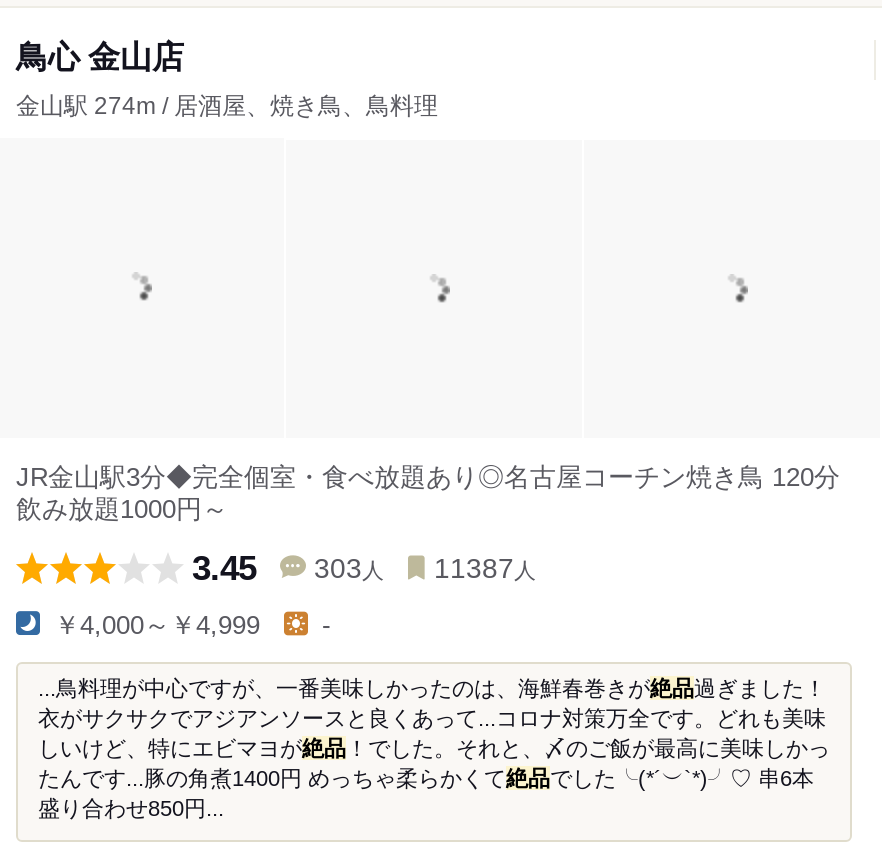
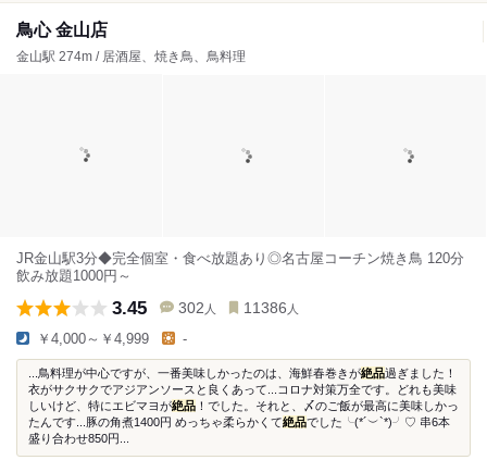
- 303人
+ 302人

- 11387人
+ 11386人
